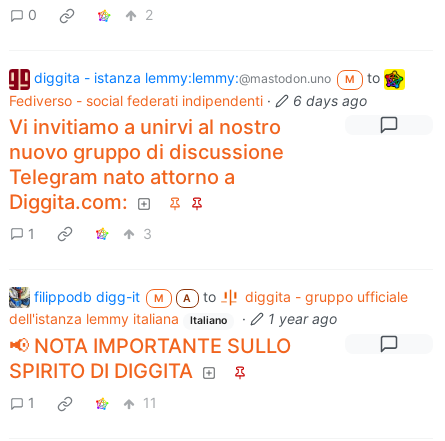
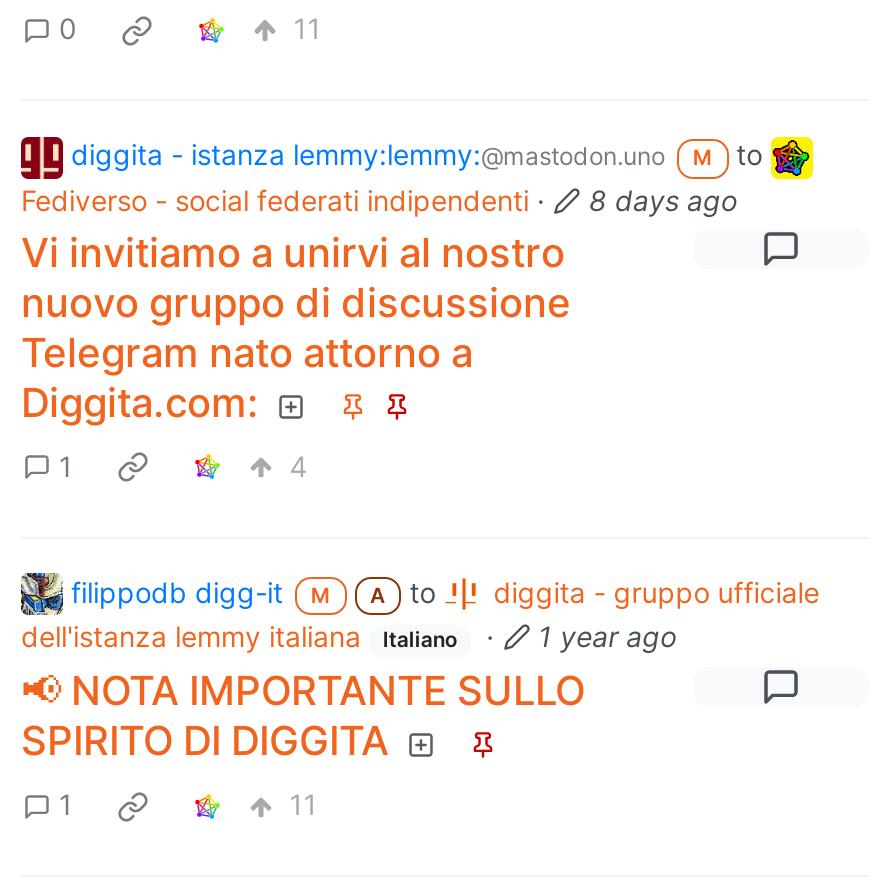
- 2
+ 11

- Fediverso - social federati indipendenti · 6 days ago
+ Fediverso - social federati indipendenti · 8 days ago

- 3
+ 4
